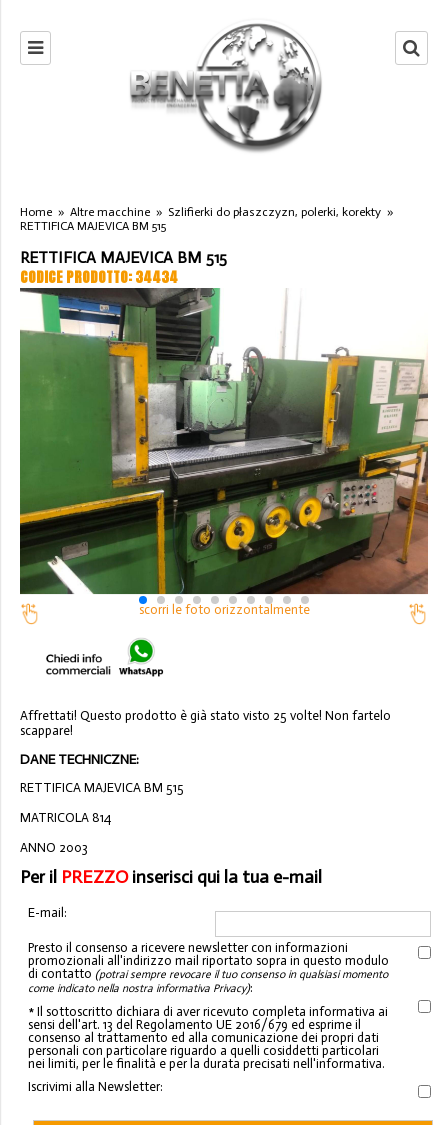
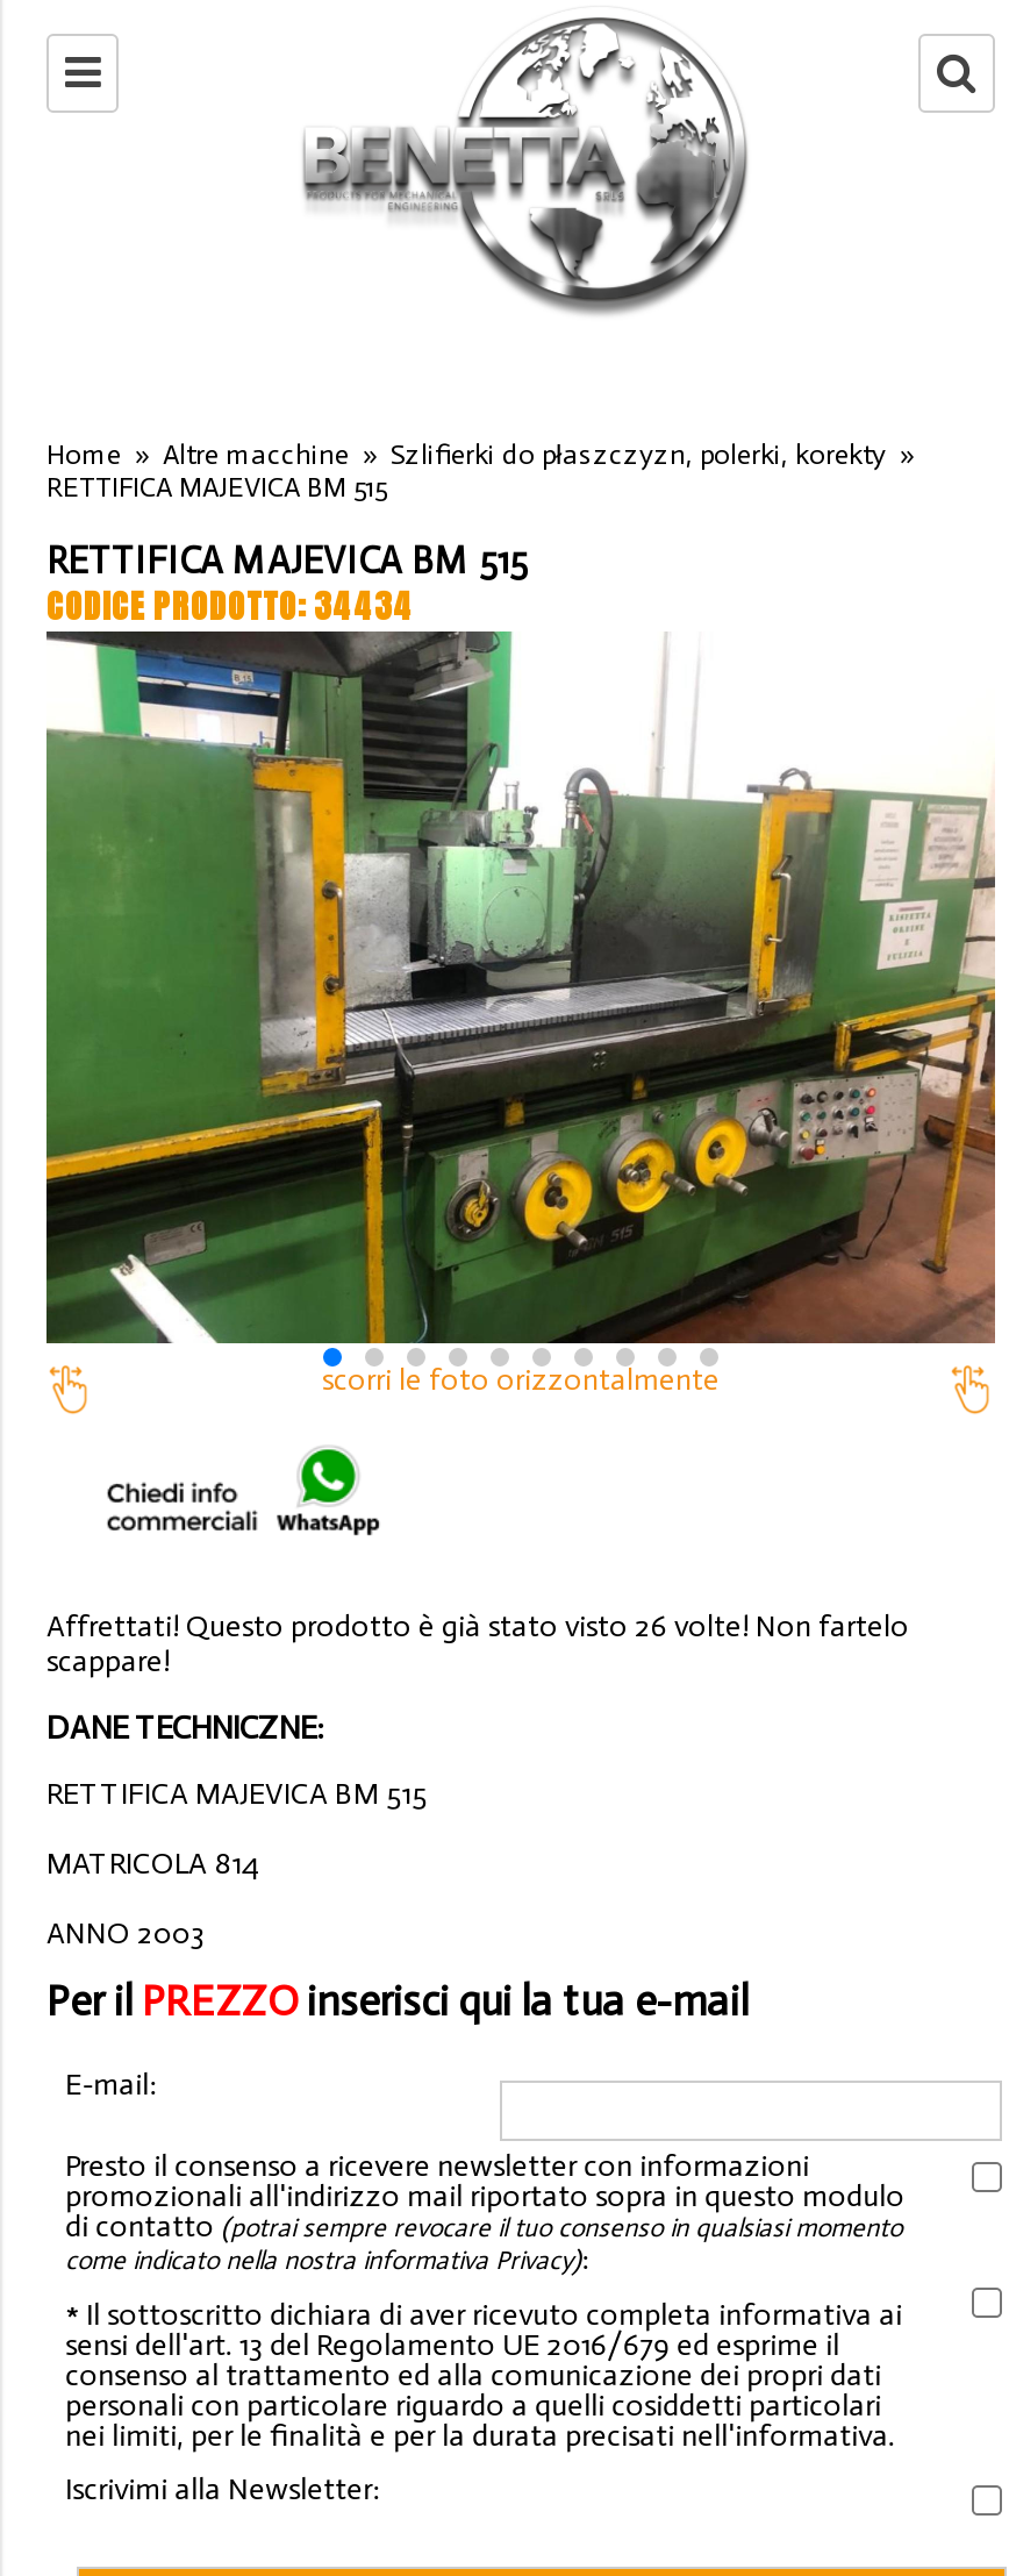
- Affrettati! Questo prodotto è già stato visto 25 volte! Non fartelo
+ Affrettati! Questo prodotto è già stato visto 26 volte! Non fartelo
